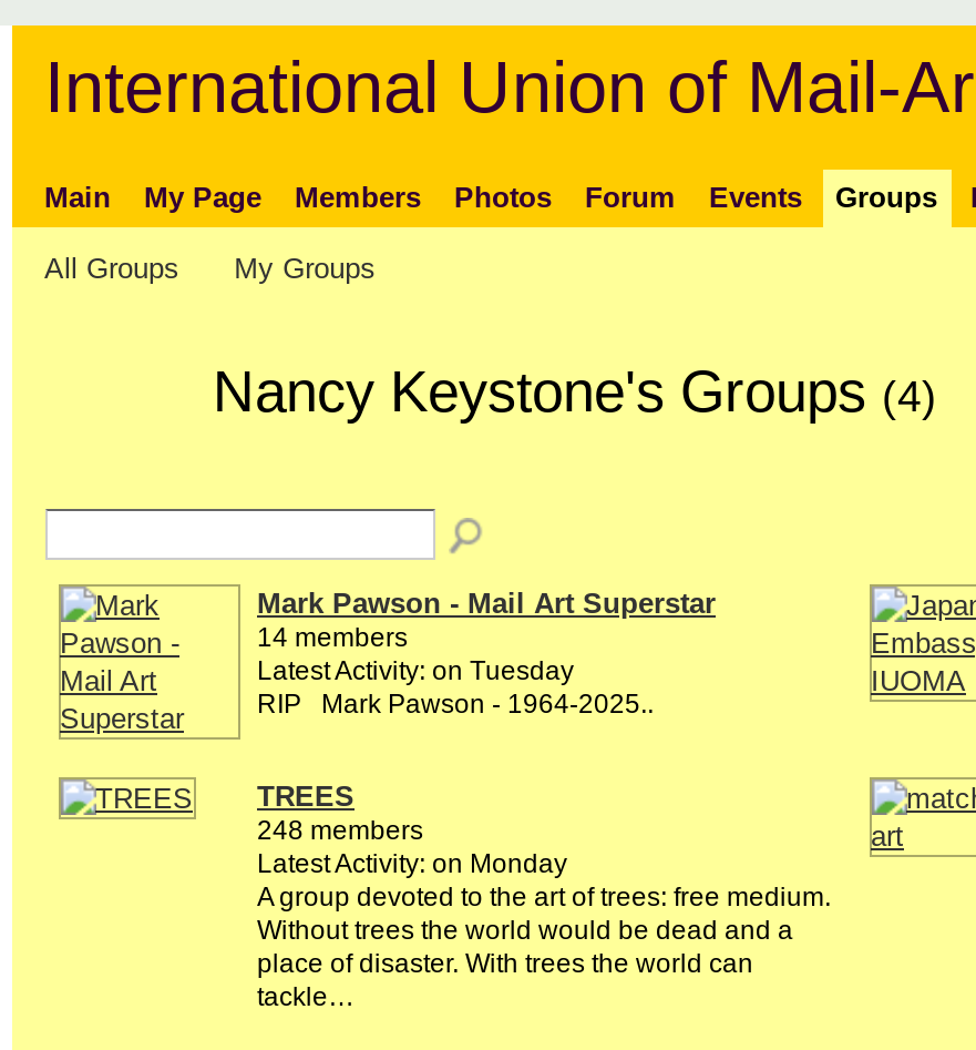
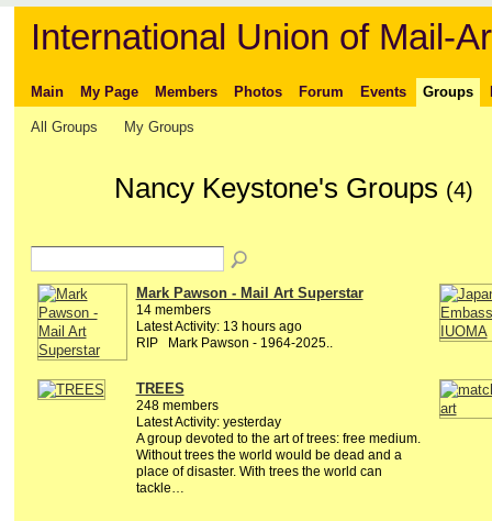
- Latest Activity: on Tuesday
+ Latest Activity: 13 hours ago

- Latest Activity: on Monday
+ Latest Activity: yesterday
